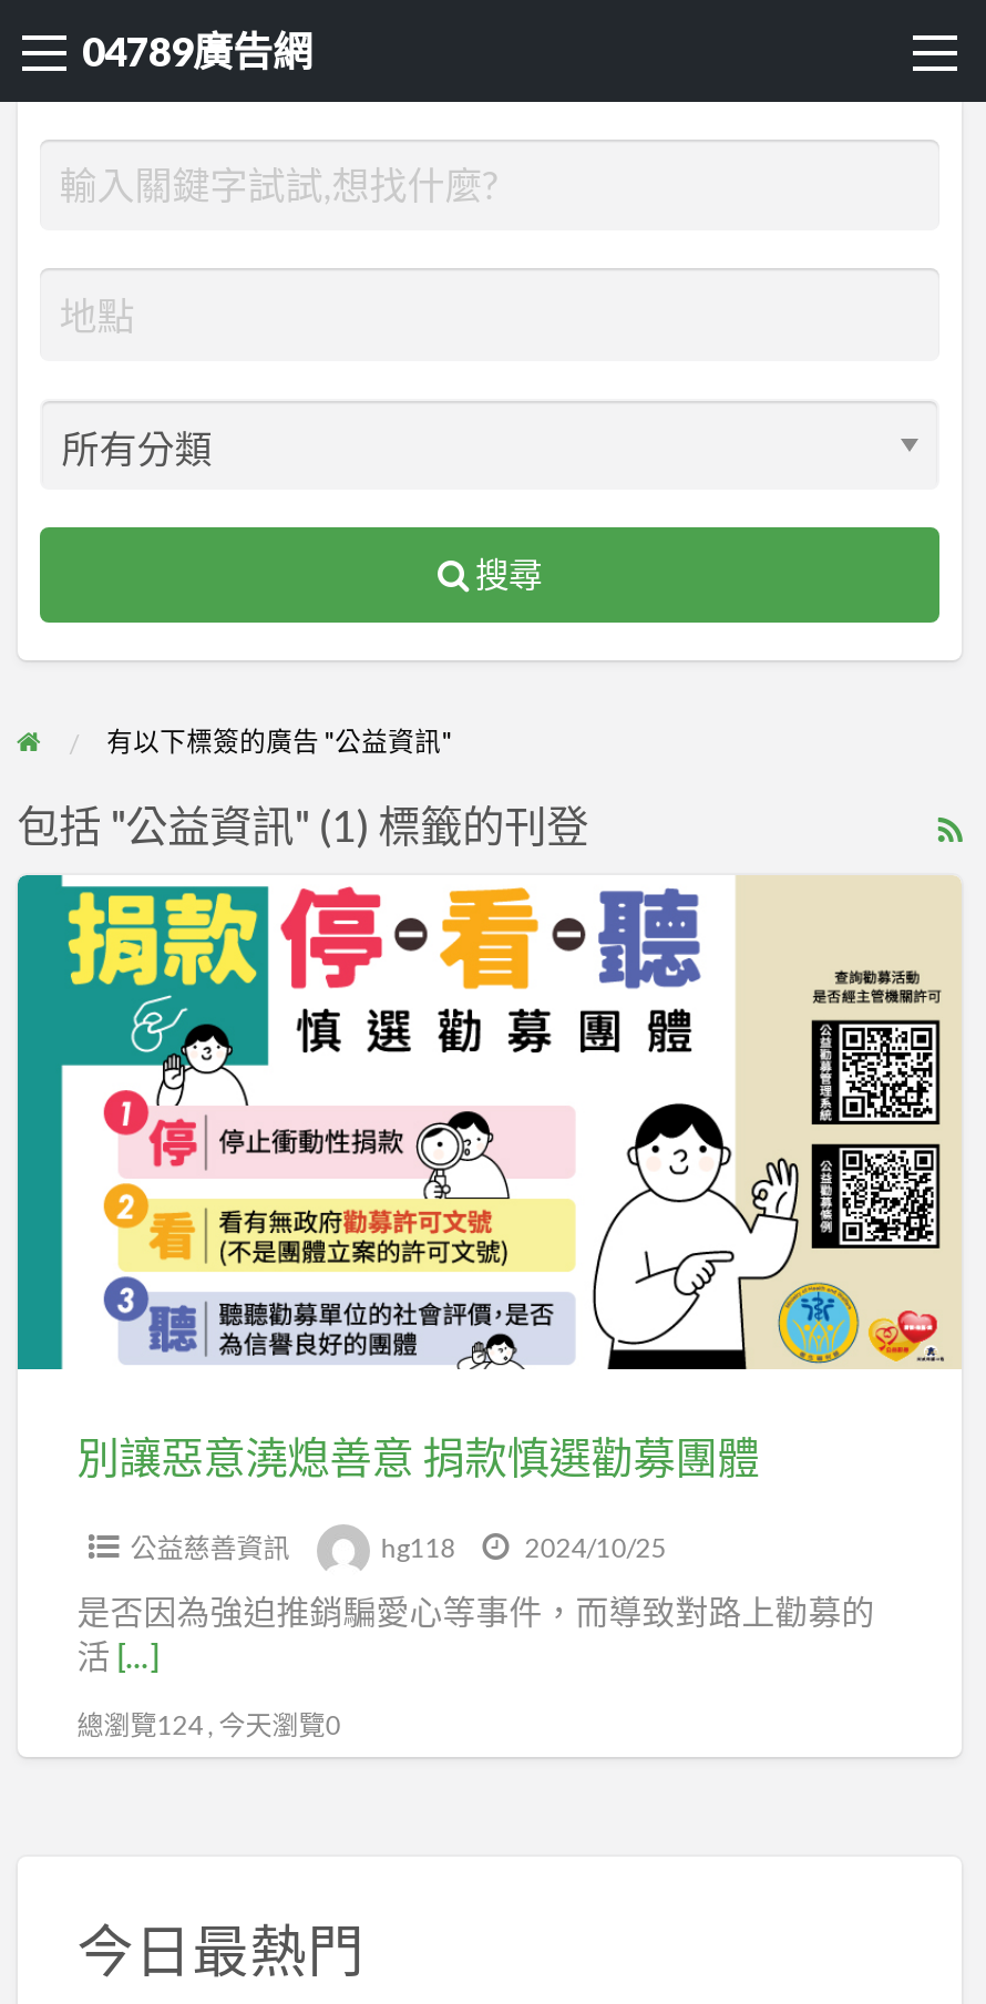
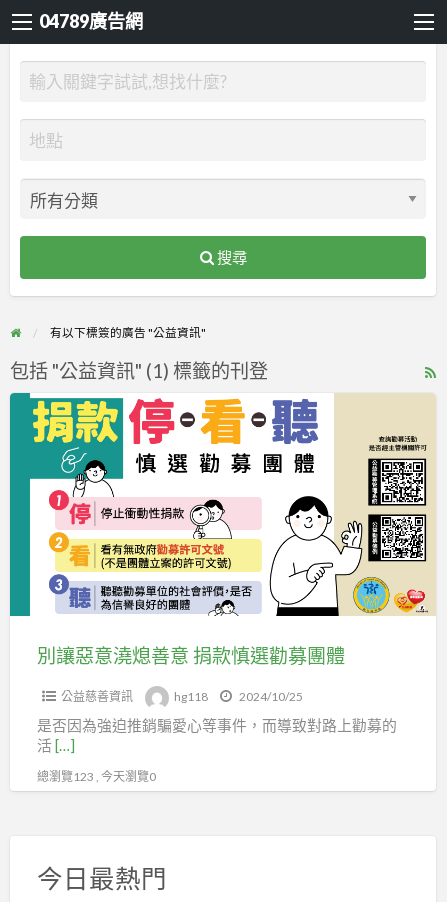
- 總瀏覽124 , 今天瀏覽0
+ 總瀏覽123 , 今天瀏覽0
